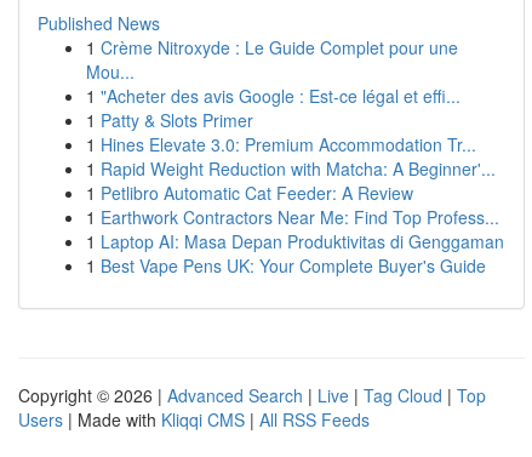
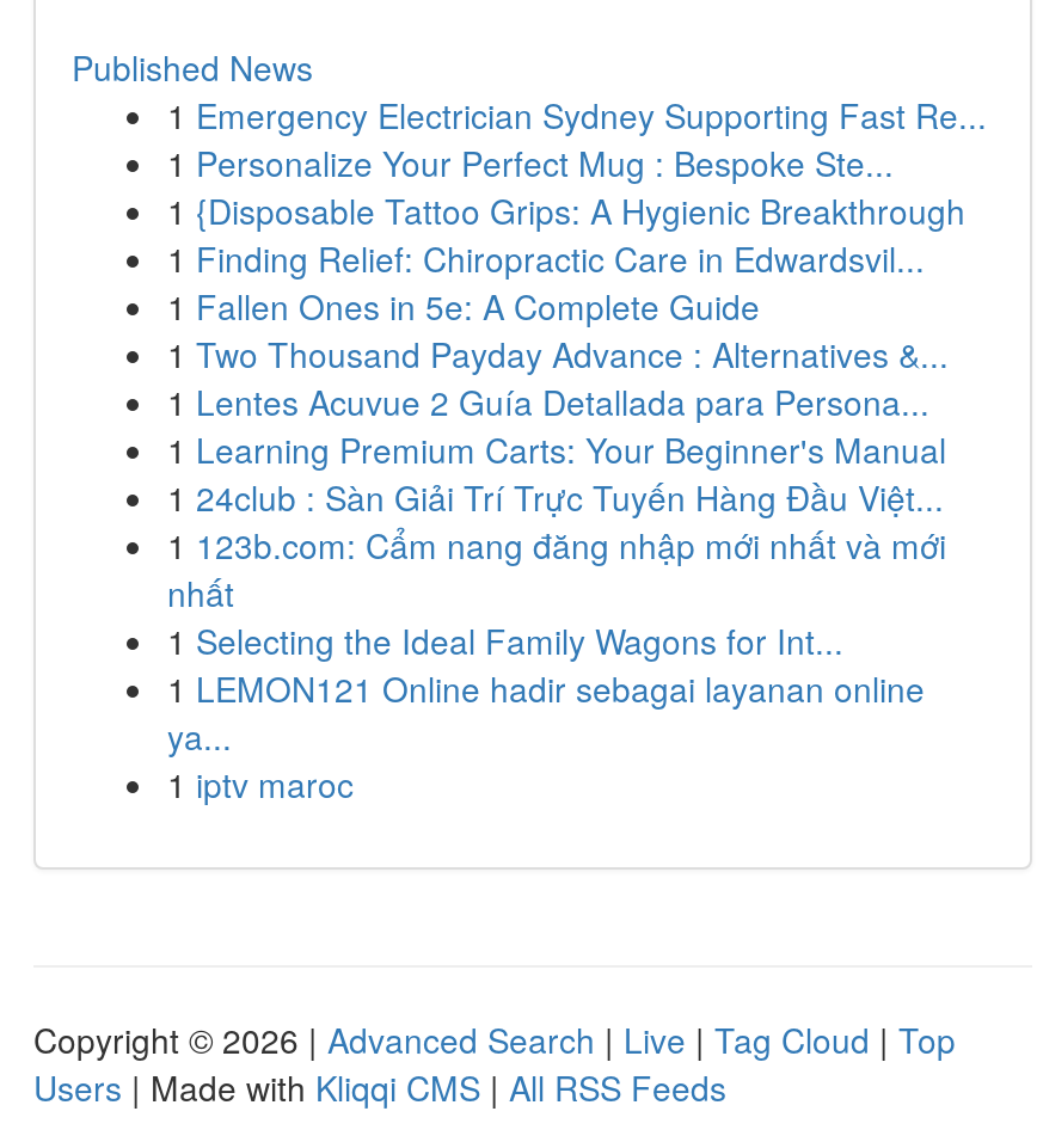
- 1 Crème Nitroxyde : Le Guide Complet pour une
- Mou...
- 1 "Acheter des avis Google : Est-ce légal et effi...
- 1 Patty & Slots Primer
- 1 Hines Elevate 3.0: Premium Accommodation Tr...
- 1 Rapid Weight Reduction with Matcha: A Beginner'...
- 1 Petlibro Automatic Cat Feeder: A Review
- 1 Earthwork Contractors Near Me: Find Top Profess...
- 1 Laptop AI: Masa Depan Produktivitas di Genggaman
- 1 Best Vape Pens UK: Your Complete Buyer's Guide
+ 1 Emergency Electrician Sydney Supporting Fast Re...
+ 1 Personalize Your Perfect Mug : Bespoke Ste...
+ 1 {Disposable Tattoo Grips: A Hygienic Breakthrough
+ 1 Finding Relief: Chiropractic Care in Edwardsvil...
+ 1 Fallen Ones in 5e: A Complete Guide
+ 1 Two Thousand Payday Advance : Alternatives &...
+ 1 Lentes Acuvue 2 Guía Detallada para Persona...
+ 1 Learning Premium Carts: Your Beginner's Manual
+ 1 24club : Sàn Giải Trí Trực Tuyến Hàng Đầu Việt...
+ 1 123b.com: Cẩm nang đăng nhập mới nhất và mới
+ nhất
+ 1 Selecting the Ideal Family Wagons for Int...
+ 1 LEMON121 Online hadir sebagai layanan online
+ ya...
+ 1 iptv maroc
